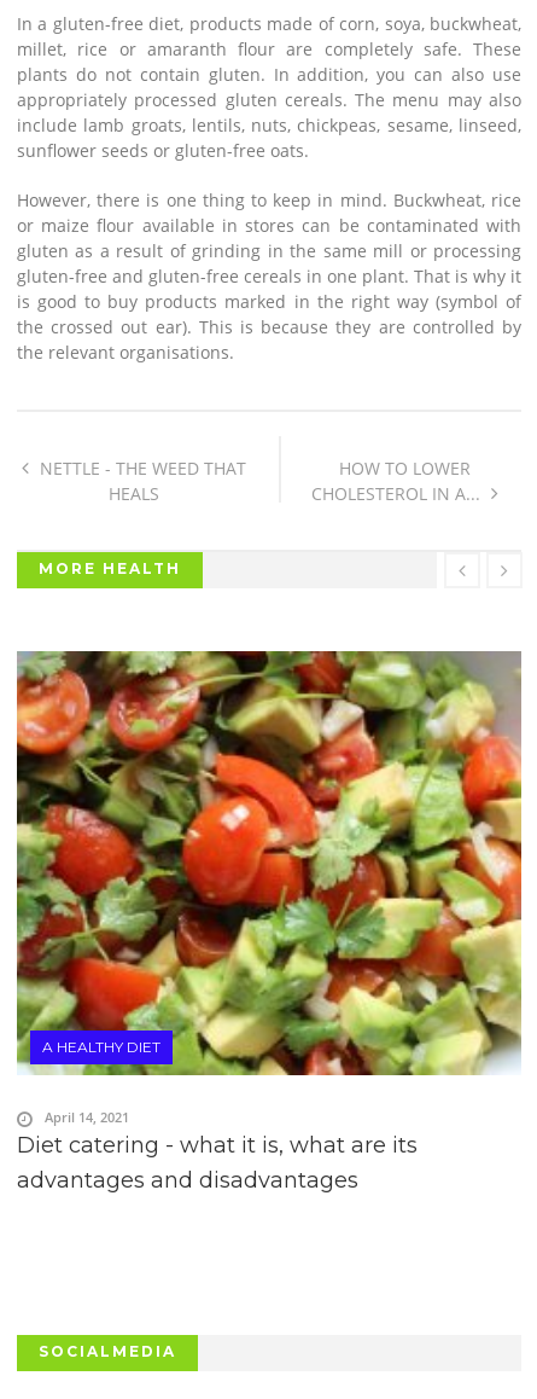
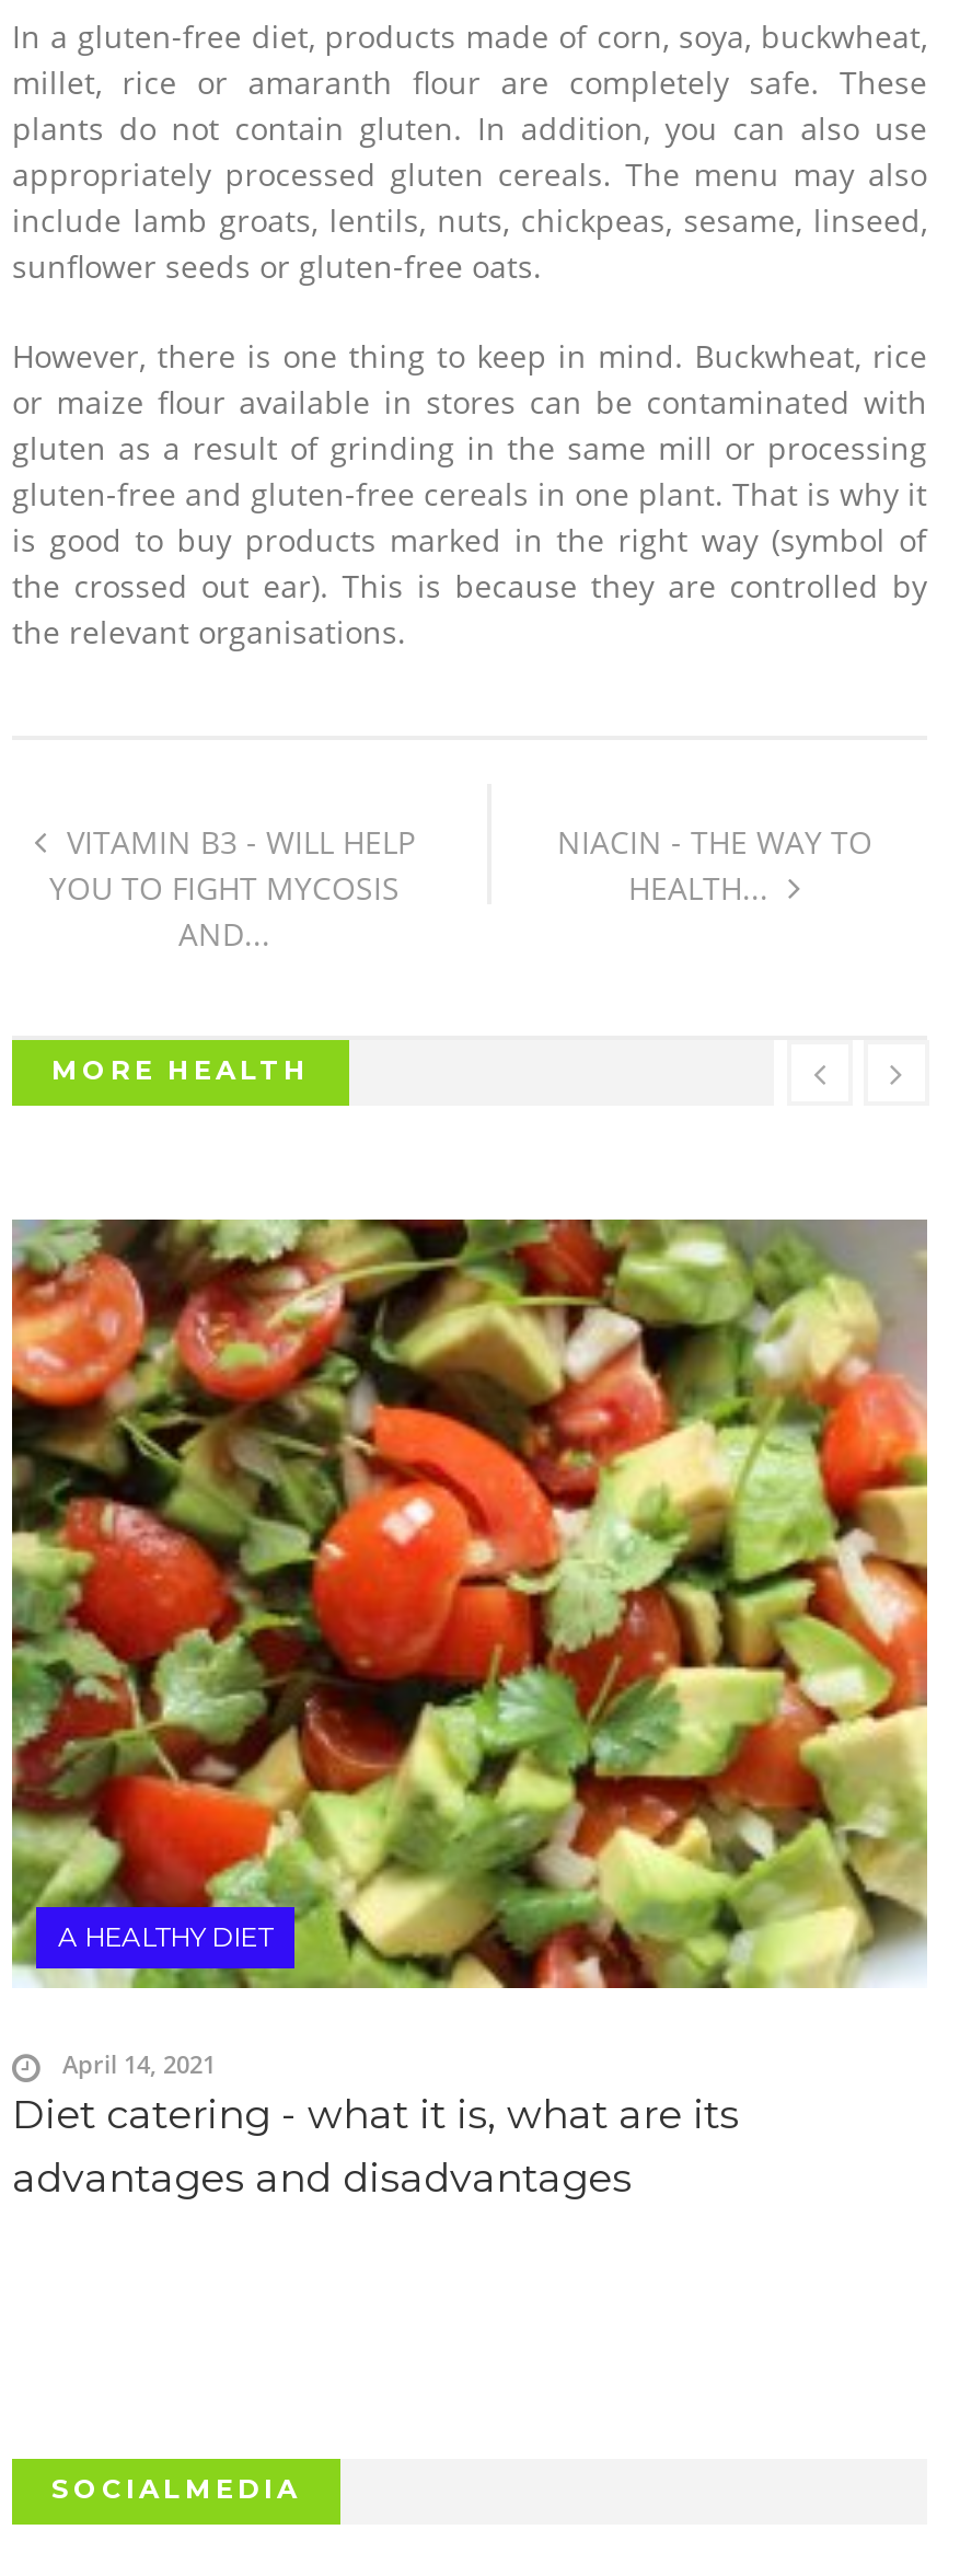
- NETTLE - THE WEED THAT
- HEALS
+ VITAMIN B3 - WILL HELP
+ YOU TO FIGHT MYCOSIS
+ AND...

- HOW TO LOWER
- CHOLESTEROL IN A...
+ NIACIN - THE WAY TO
+ HEALTH...
